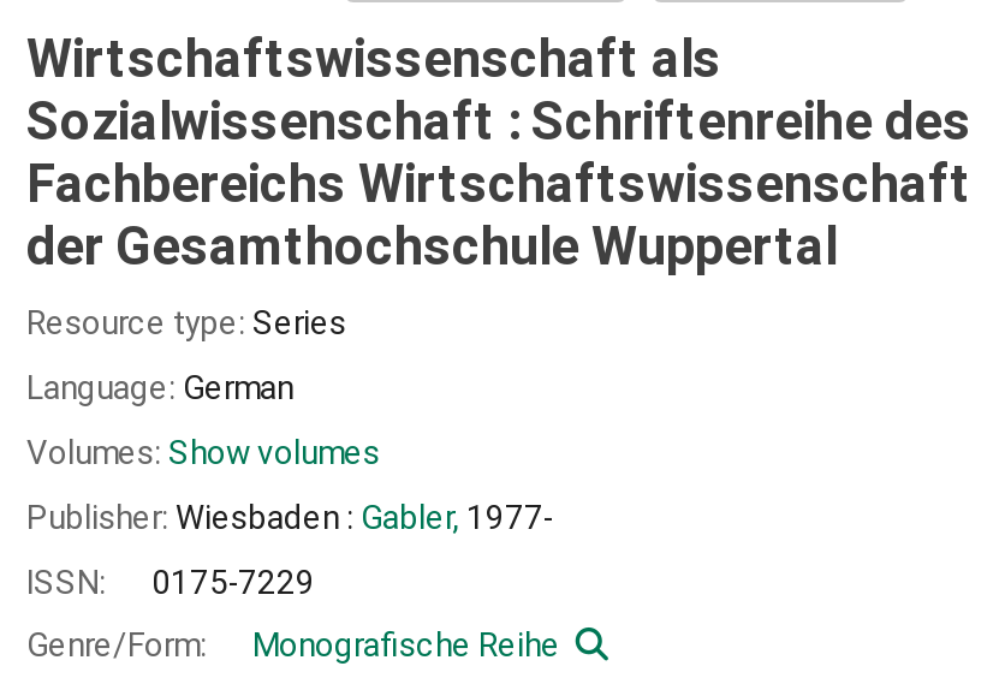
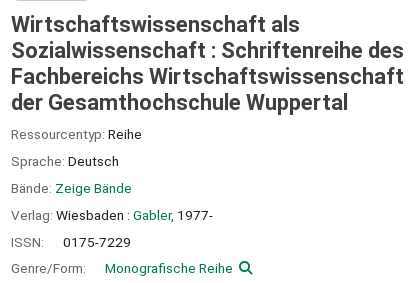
- Resource type: Series
+ Ressourcentyp: Reihe

- Language: German
+ Sprache: Deutsch

- Volumes: Show volumes
+ Bände: Zeige Bände

- Publisher: Wiesbaden : Gabler, 1977-
+ Verlag: Wiesbaden : Gabler, 1977-
